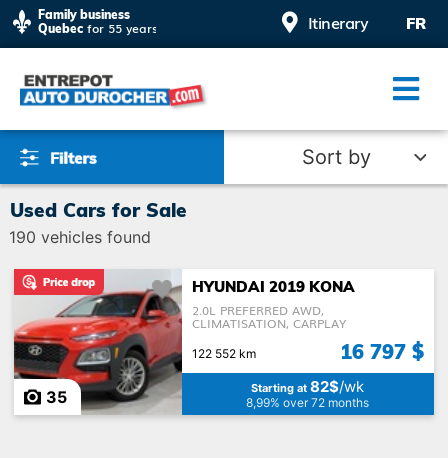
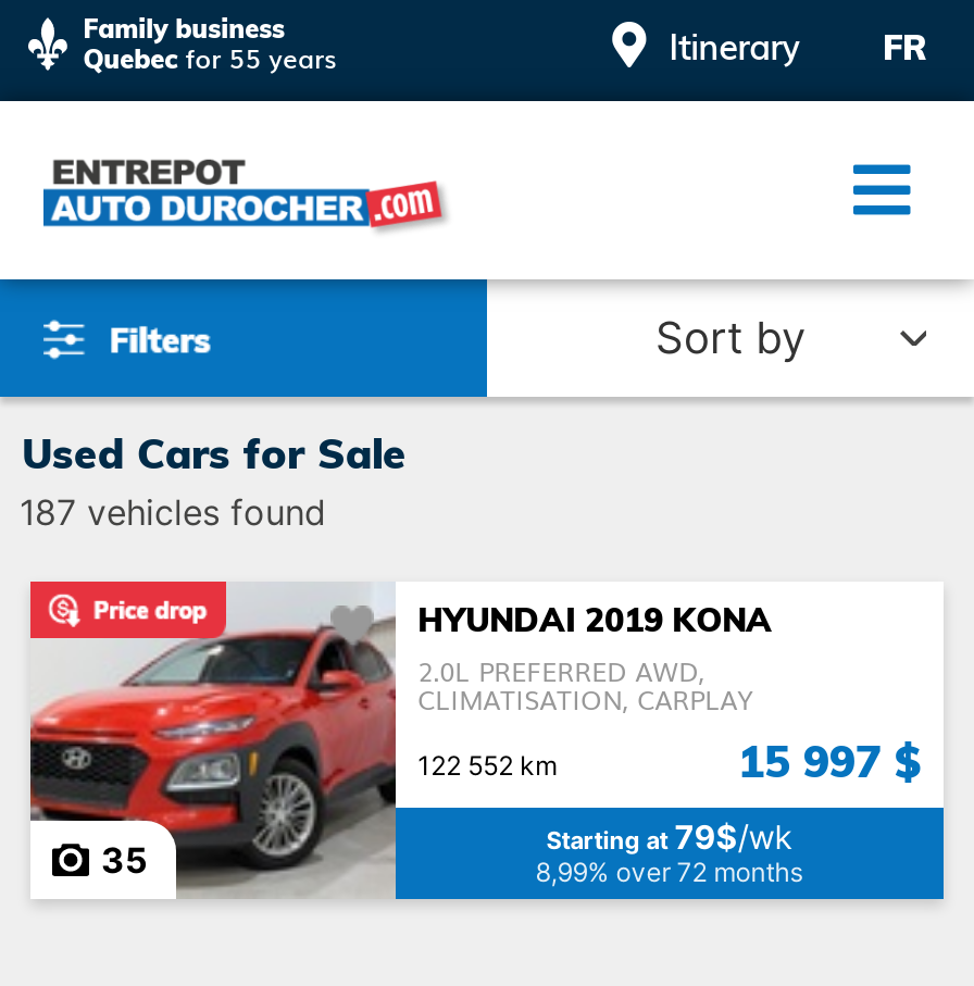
- 190 vehicles found
+ 187 vehicles found

- 16 797 $
+ 15 997 $

- Starting at 82$/wk
+ Starting at 79$/wk
